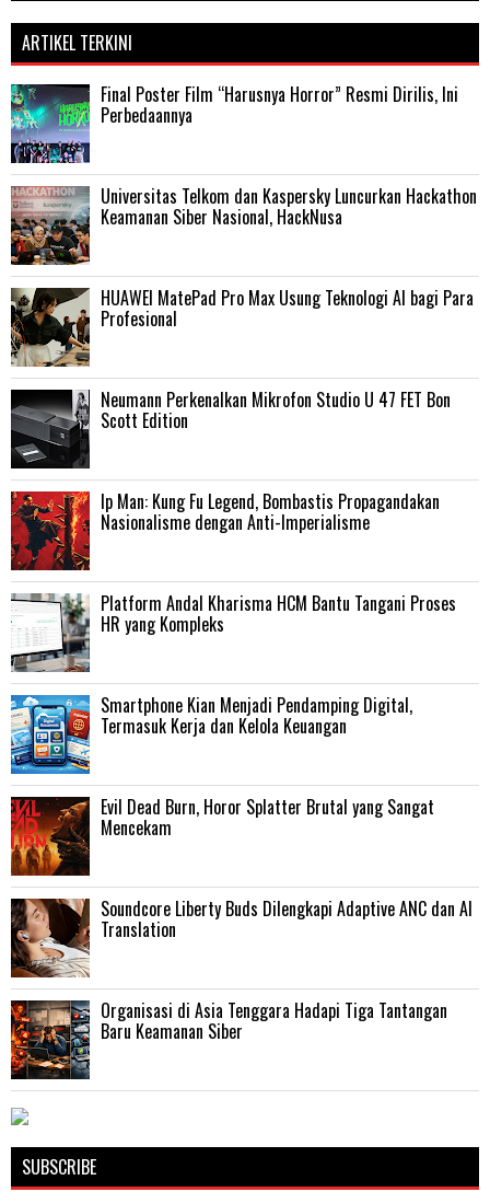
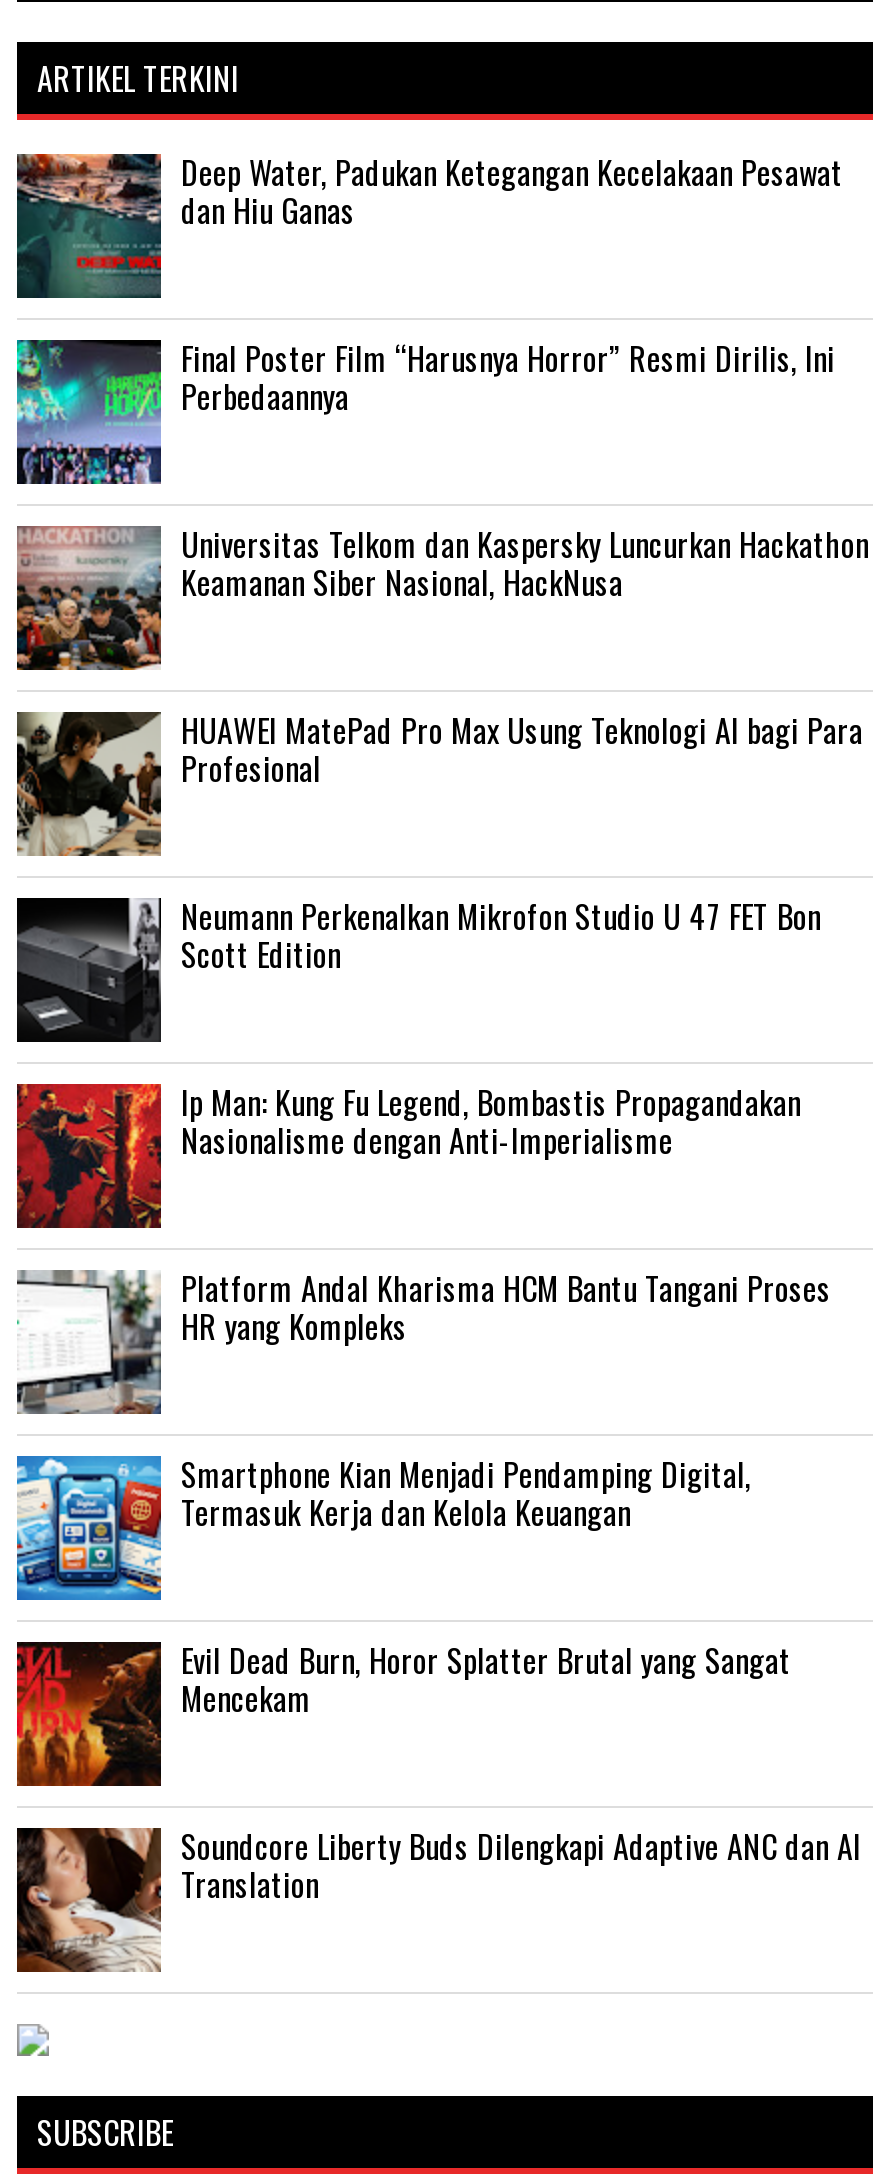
+ [image]
+ Deep Water, Padukan Ketegangan Kecelakaan Pesawat
+ dan Hiu Ganas

moved down: [image] | Final Poster Film “Harusnya Horror” Resmi Dirilis, Ini | Perbedaannya | ... | Soundcore Liberty Buds Dilengkapi Adaptive ANC dan AI | Translation

- [image]
- Organisasi di Asia Tenggara Hadapi Tiga Tantangan
- Baru Keamanan Siber
